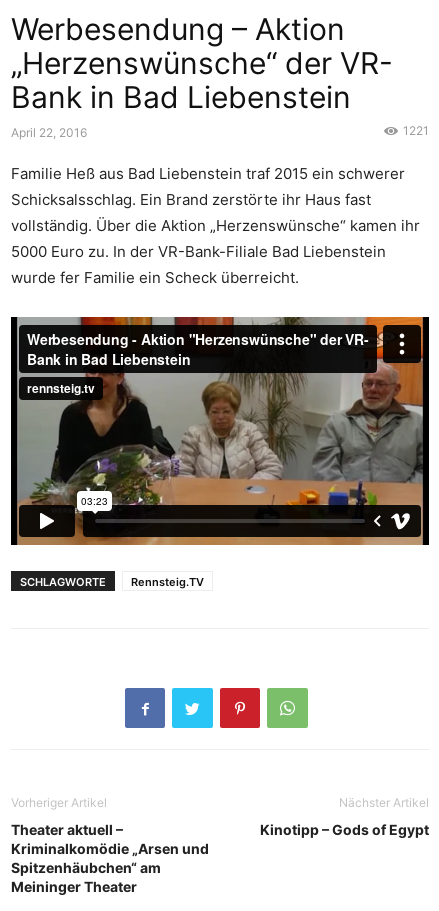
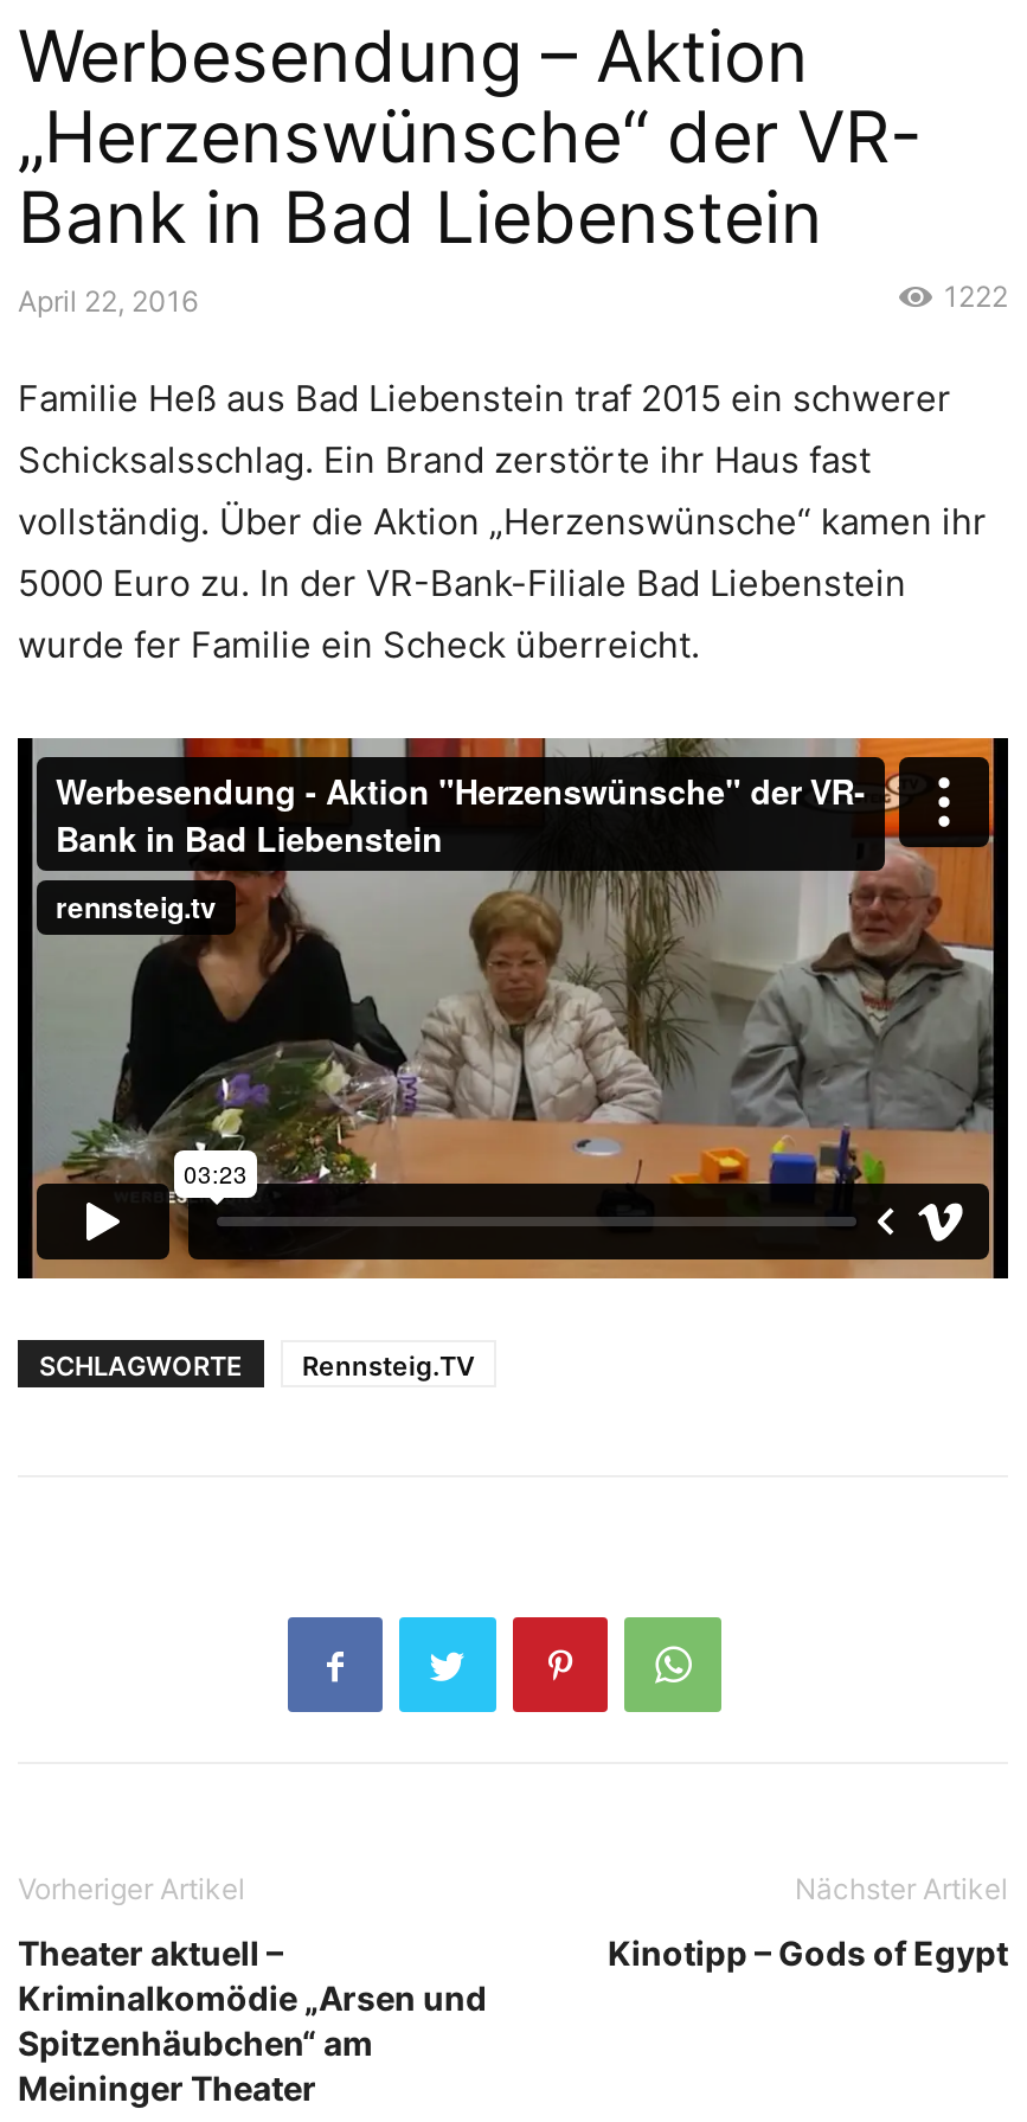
- 1221
+ 1222
